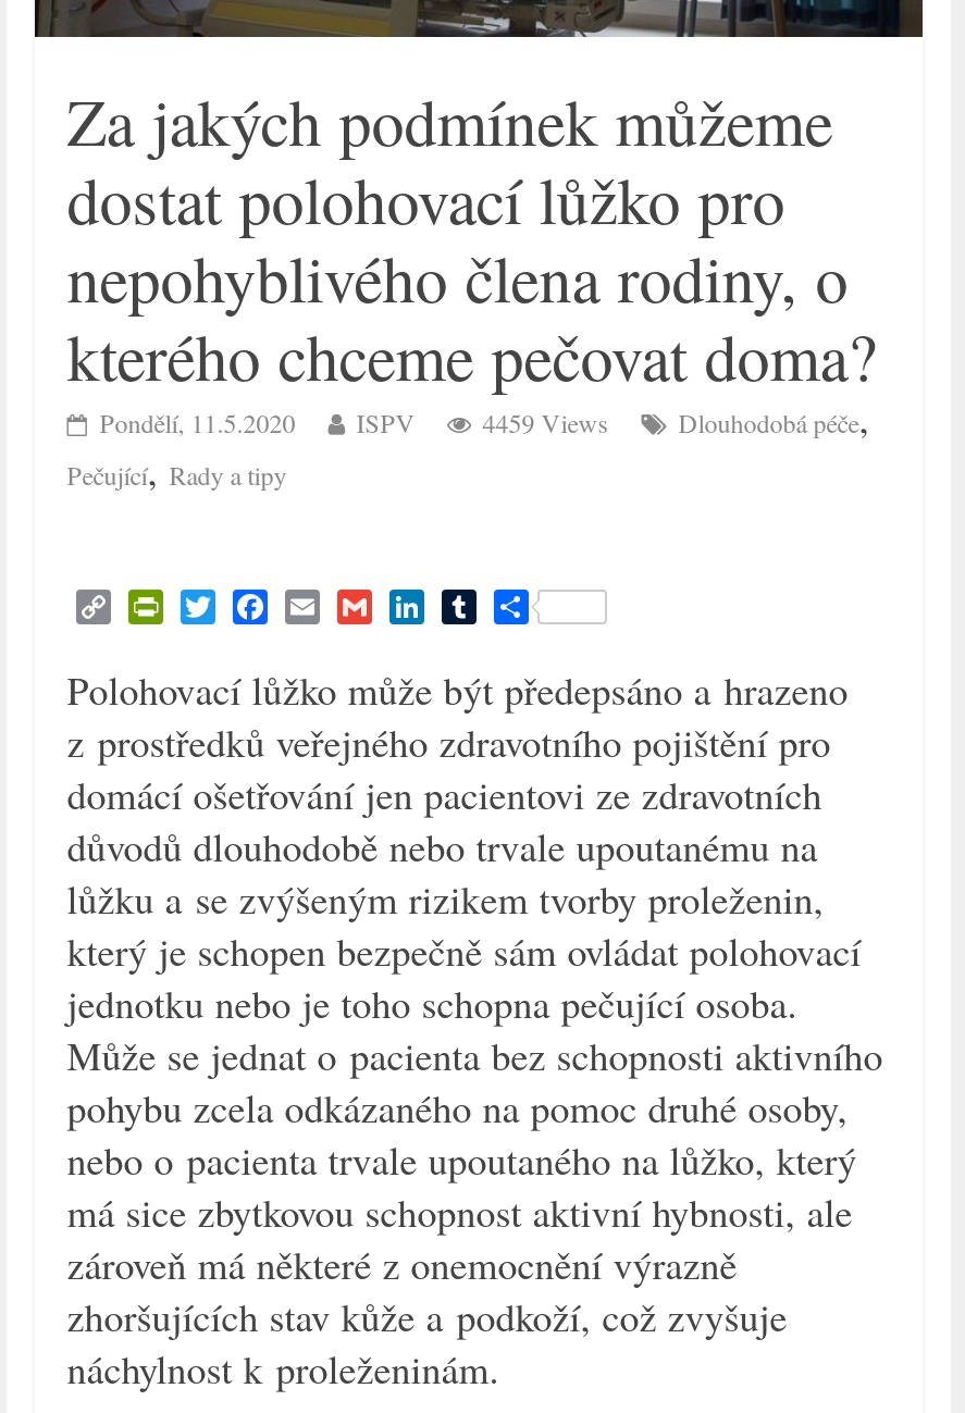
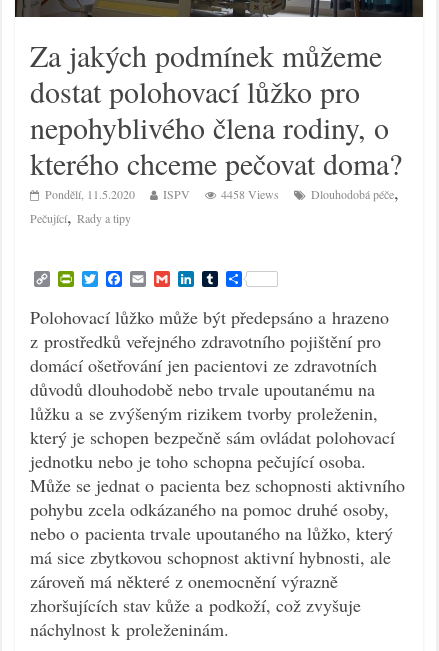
- Pondělí, 11.5.2020 ISPV 4459 Views Dlouhodobá péče,
+ Pondělí, 11.5.2020 ISPV 4458 Views Dlouhodobá péče,
